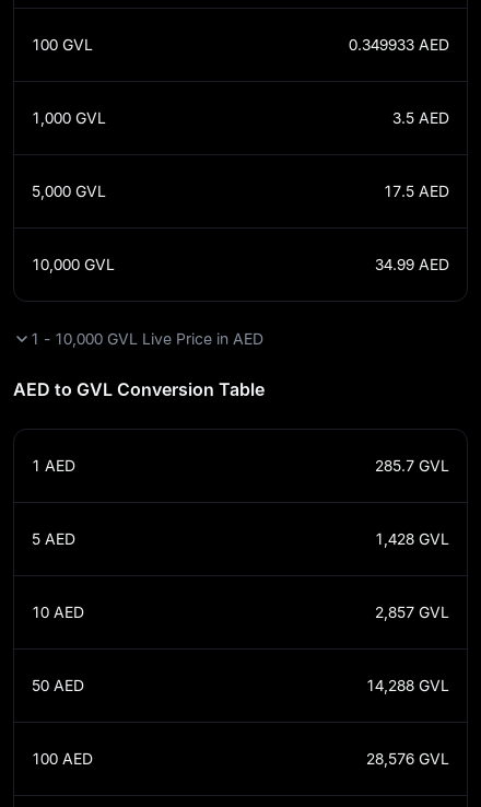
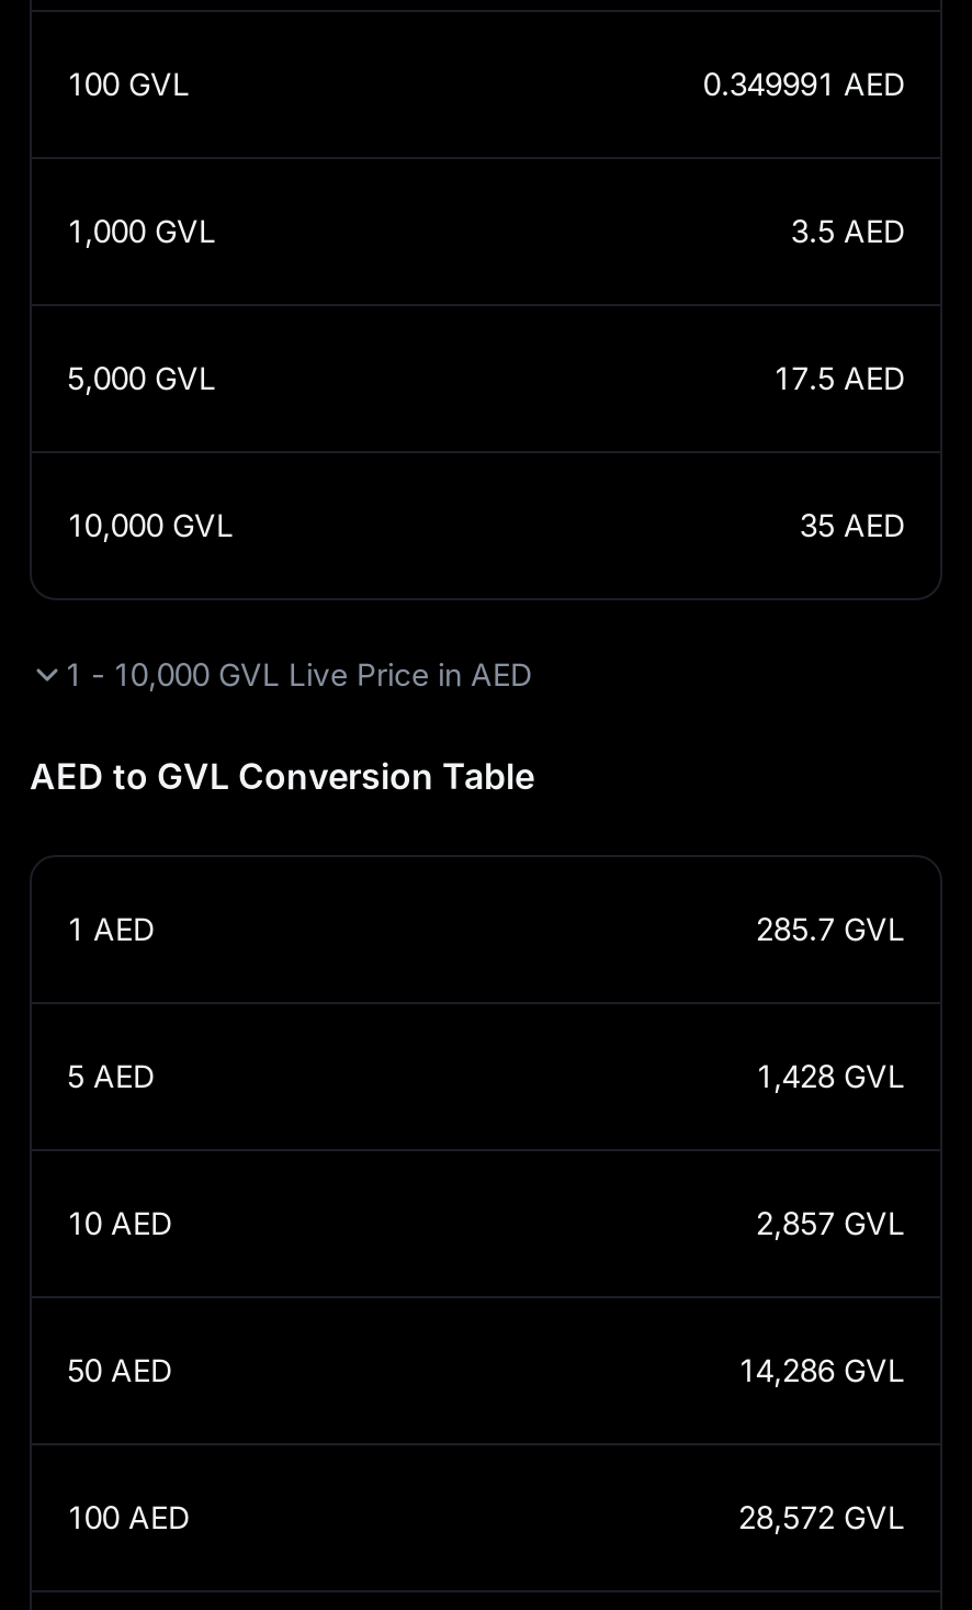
- 0.349933 AED
+ 0.349991 AED

- 34.99 AED
+ 35 AED

- 14,288 GVL
+ 14,286 GVL

- 28,576 GVL
+ 28,572 GVL
